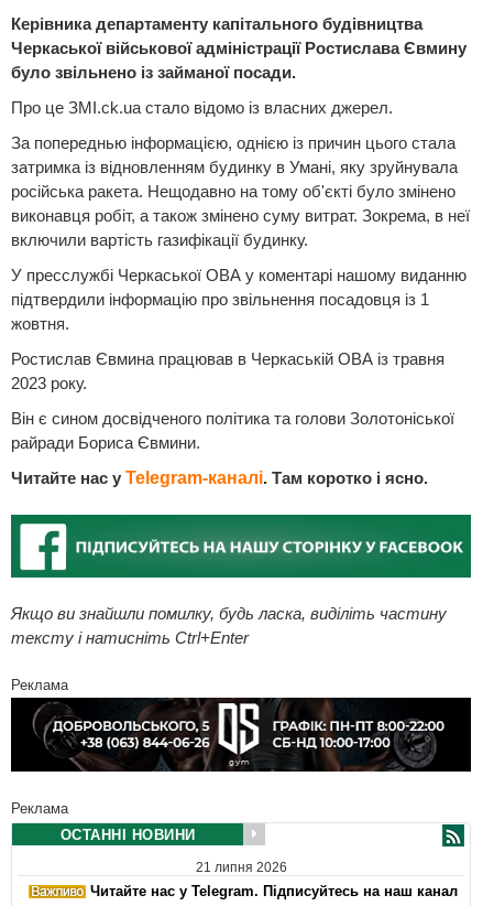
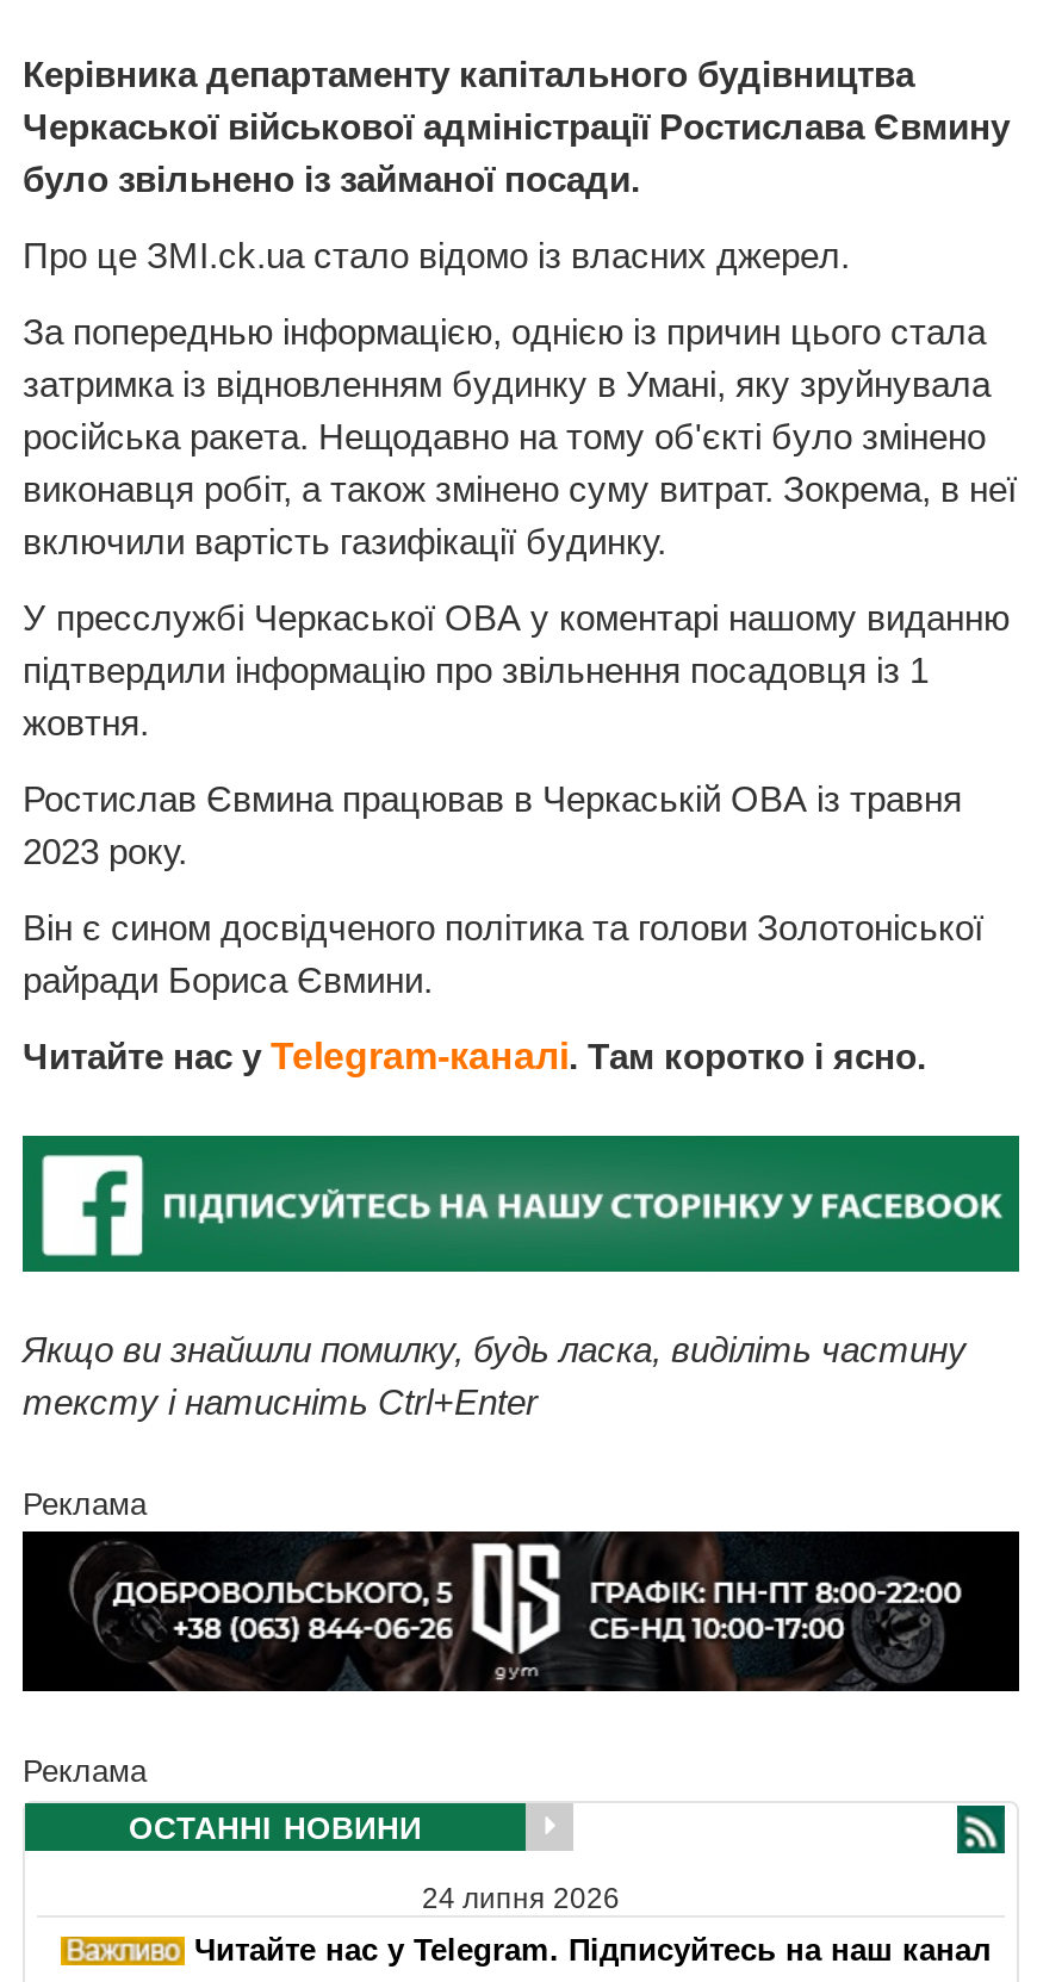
- 21 липня 2026
+ 24 липня 2026
